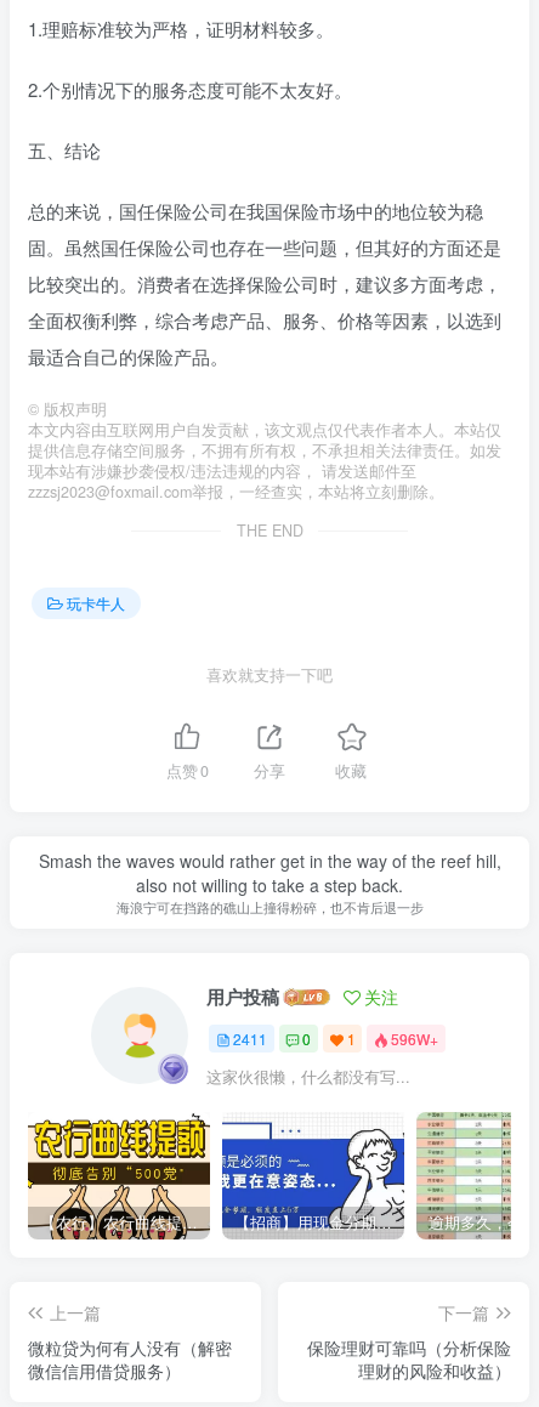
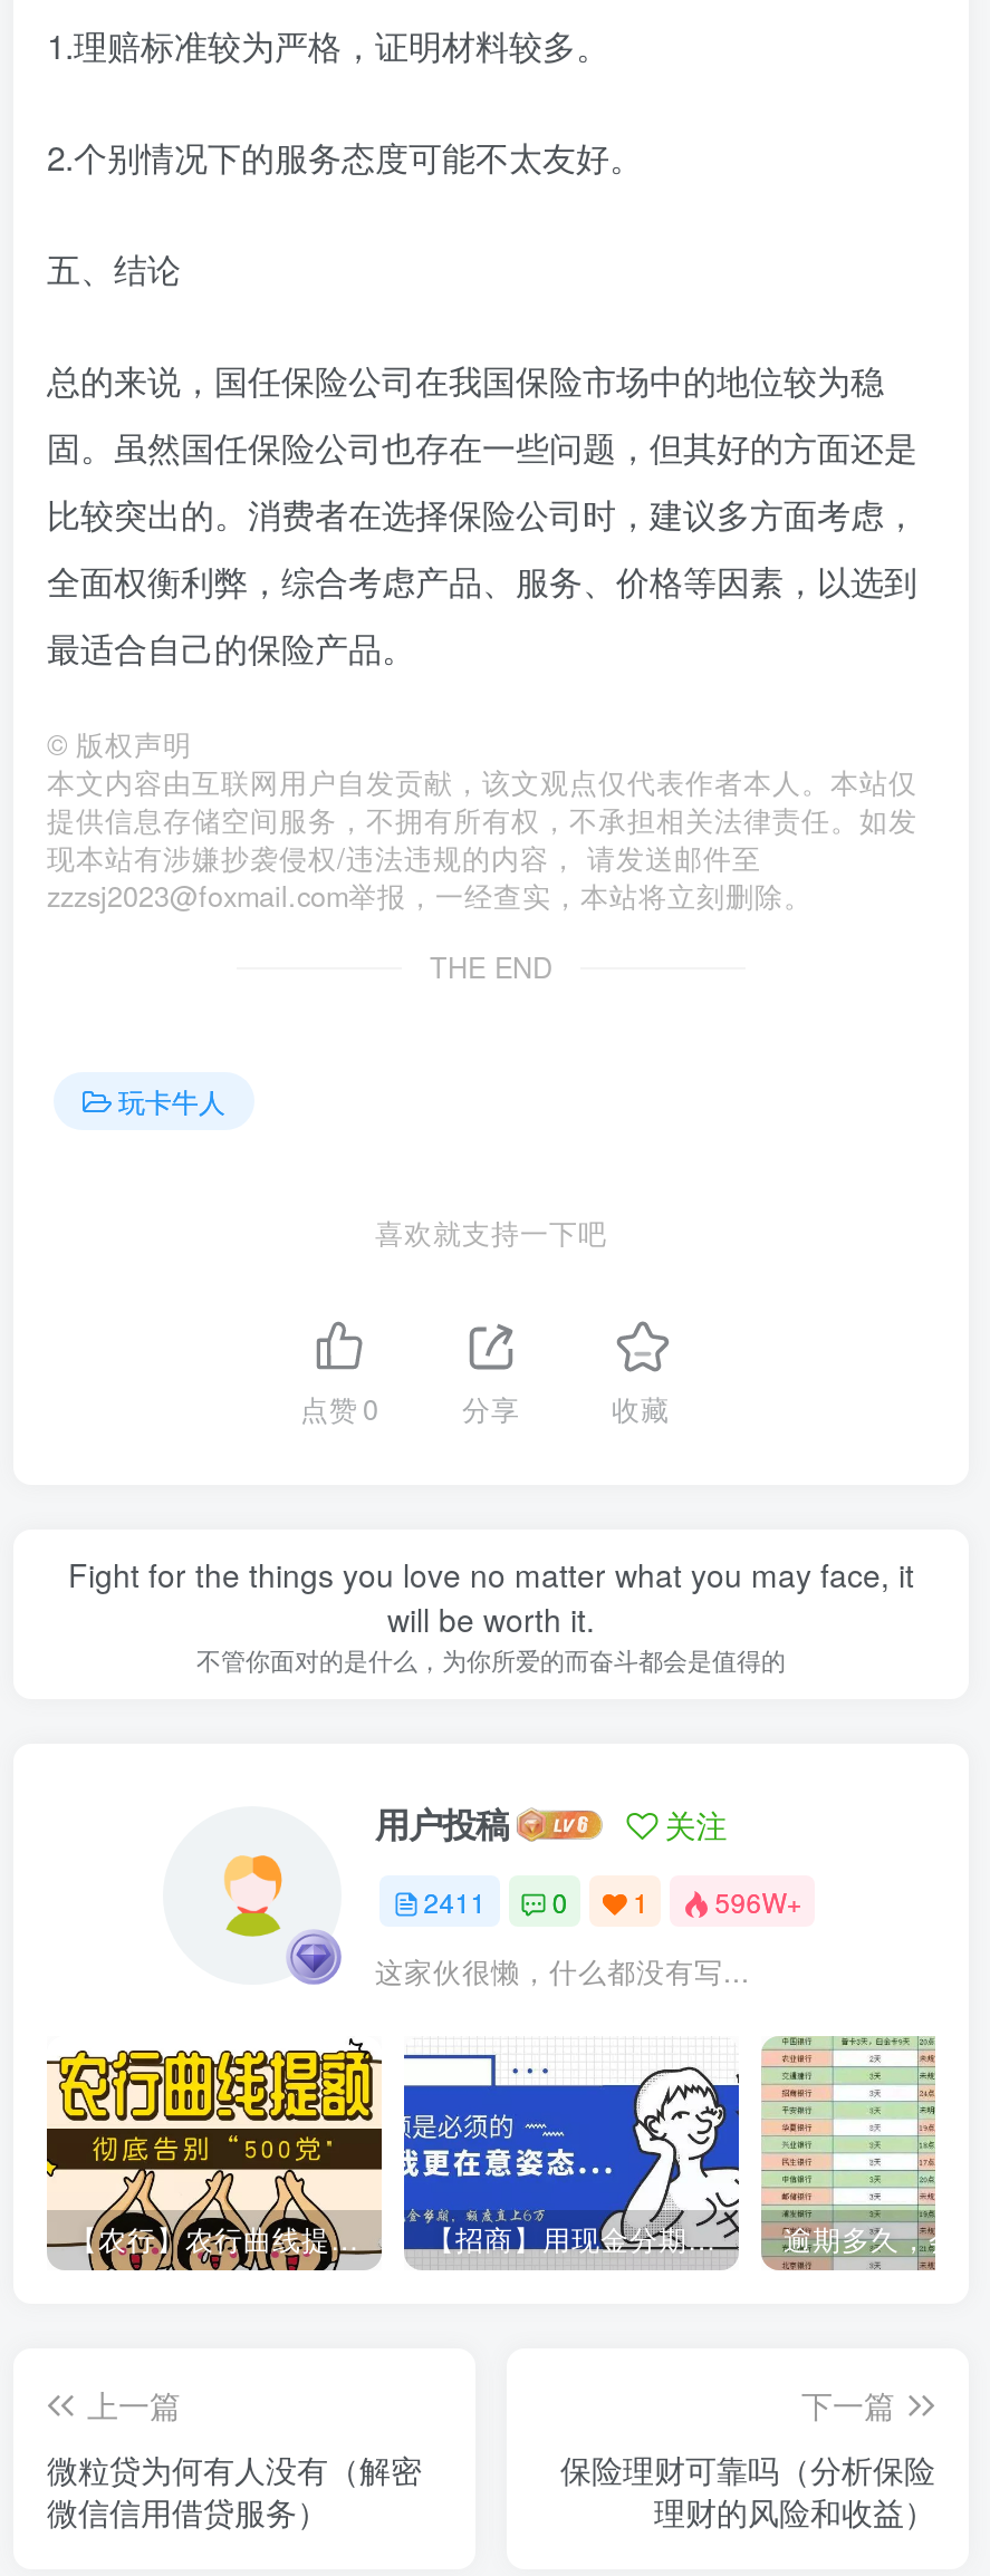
- Smash the waves would rather get in the way of the reef hill,
- also not willing to take a step back.
- 海浪宁可在挡路的礁山上撞得粉碎，也不肯后退一步
+ Fight for the things you love no matter what you may face, it
+ will be worth it.
+ 不管你面对的是什么，为你所爱的而奋斗都会是值得的
